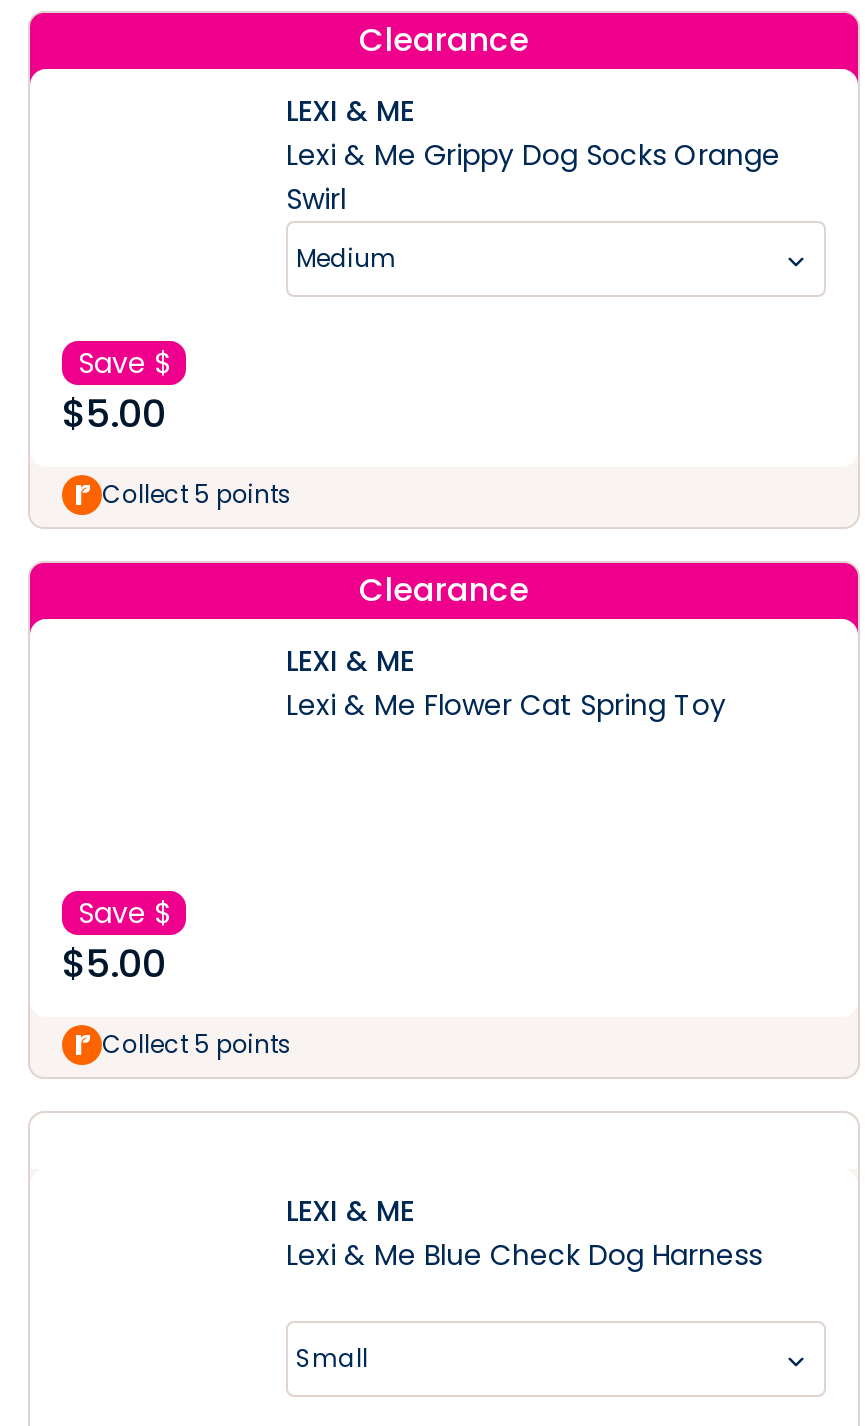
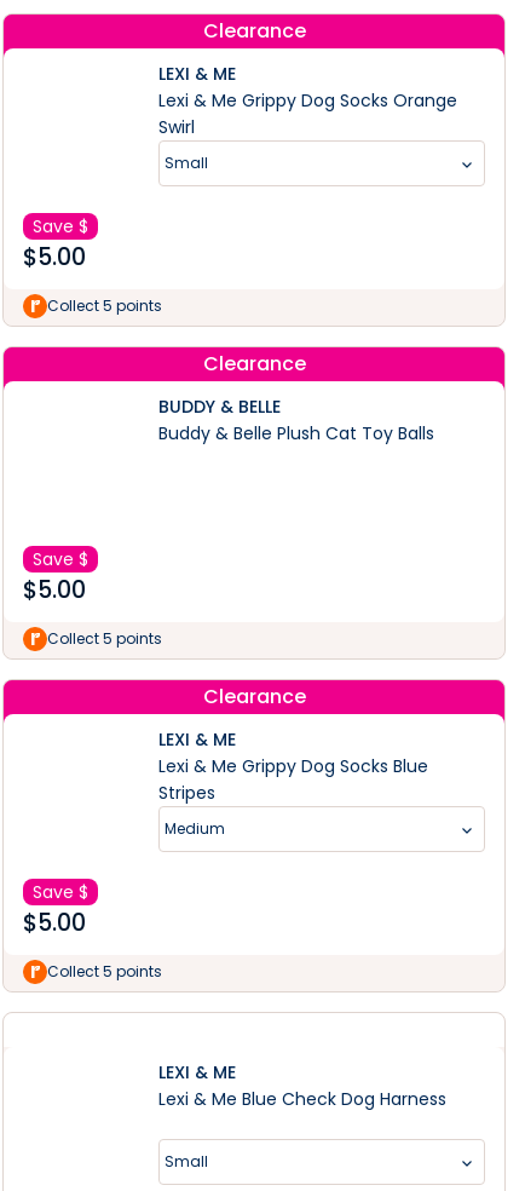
- Medium
+ Small
+ Save $
+ $5.00
+ Collect 5 points
+ Clearance
+ BUDDY & BELLE
+ Buddy & Belle Plush Cat Toy Balls

- Lexi & Me Flower Cat Spring Toy
+ Lexi & Me Grippy Dog Socks Blue
+ Stripes
+ Medium
